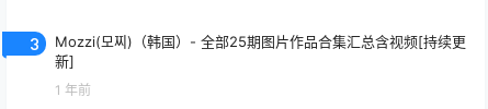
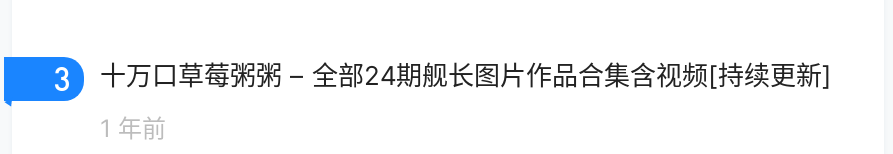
- Mozzi(모찌)（韩国）- 全部25期图片作品合集汇总含视频[持续更
- 新]
+ 十万口草莓粥粥 – 全部24期舰长图片作品合集含视频[持续更新]
